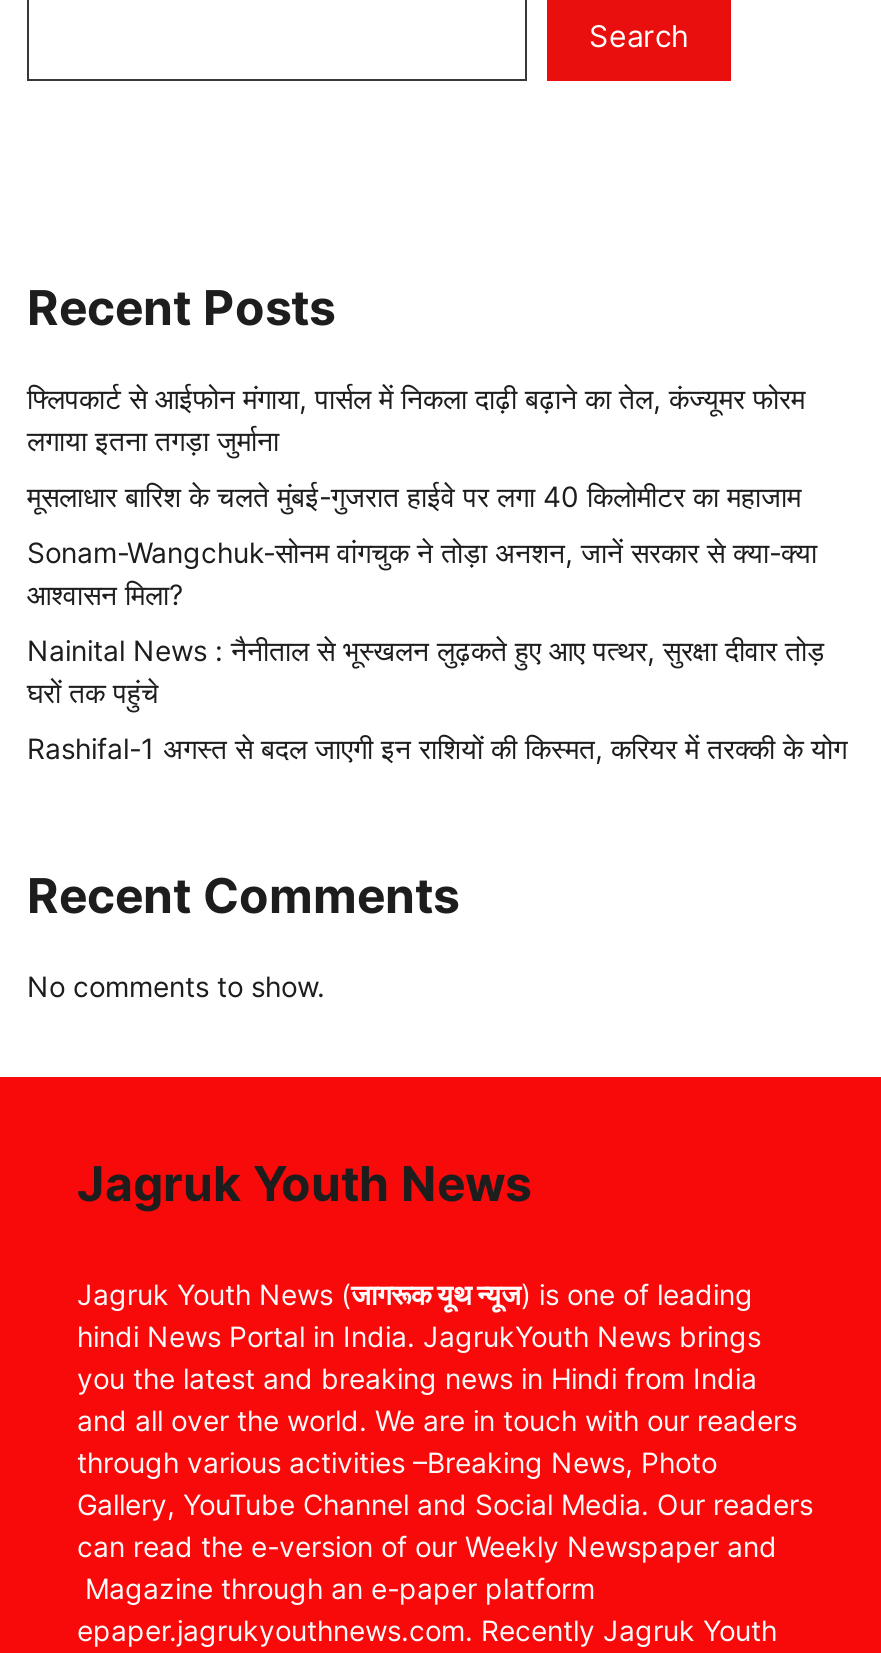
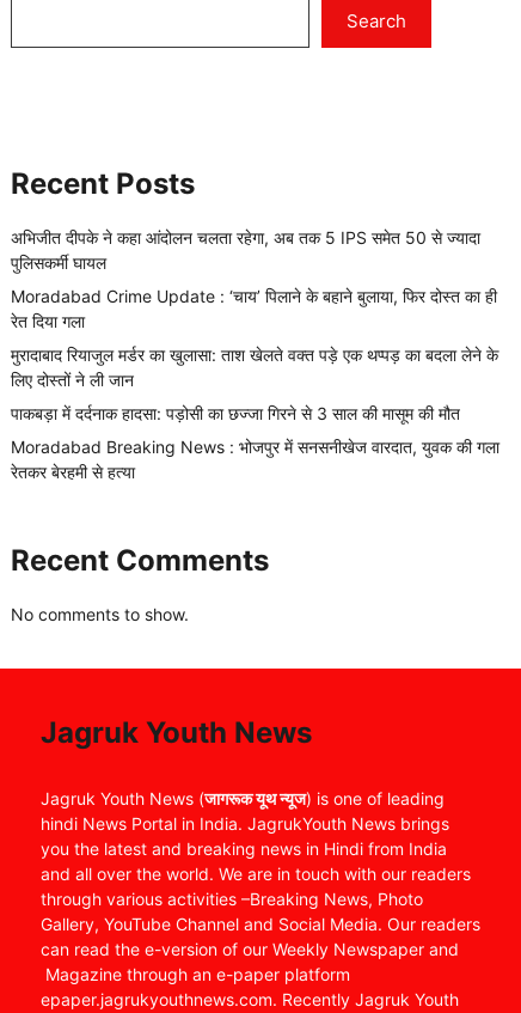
- फ्लिपकार्ट से आईफोन मंगाया, पार्सल में निकला दाढ़ी बढ़ाने का तेल, कंज्यूमर फोरम
- लगाया इतना तगड़ा जुर्माना
+ अभिजीत दीपके ने कहा आंदोलन चलता रहेगा, अब तक 5 IPS समेत 50 से ज्यादा
+ पुलिसकर्मी घायल

- मूसलाधार बारिश के चलते मुंबई-गुजरात हाईवे पर लगा 40 किलोमीटर का महाजाम
+ Moradabad Crime Update : ‘चाय’ पिलाने के बहाने बुलाया, फिर दोस्त का ही
+ रेत दिया गला

- Sonam-Wangchuk-सोनम वांगचुक ने तोड़ा अनशन, जानें सरकार से क्या-क्या
- आश्वासन मिला?
+ मुरादाबाद रियाजुल मर्डर का खुलासा: ताश खेलते वक्त पड़े एक थप्पड़ का बदला लेने के
+ लिए दोस्तों ने ली जान

- Nainital News : नैनीताल से भूस्खलन लुढ़कते हुए आए पत्थर, सुरक्षा दीवार तोड़
- घरों तक पहुंचे
+ पाकबड़ा में दर्दनाक हादसा: पड़ोसी का छज्जा गिरने से 3 साल की मासूम की मौत

- Rashifal-1 अगस्त से बदल जाएगी इन राशियों की किस्मत, करियर में तरक्की के योग
+ Moradabad Breaking News : भोजपुर में सनसनीखेज वारदात, युवक की गला
+ रेतकर बेरहमी से हत्या
